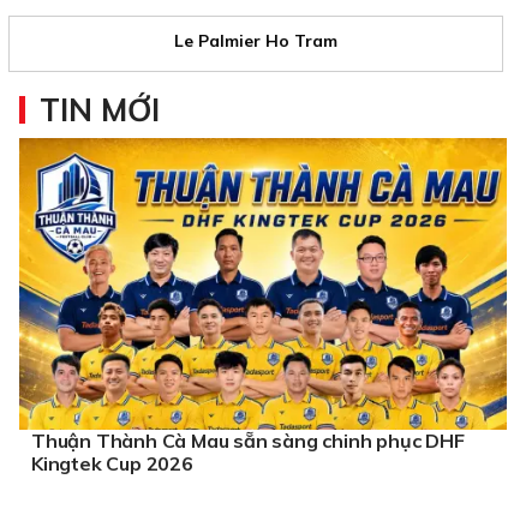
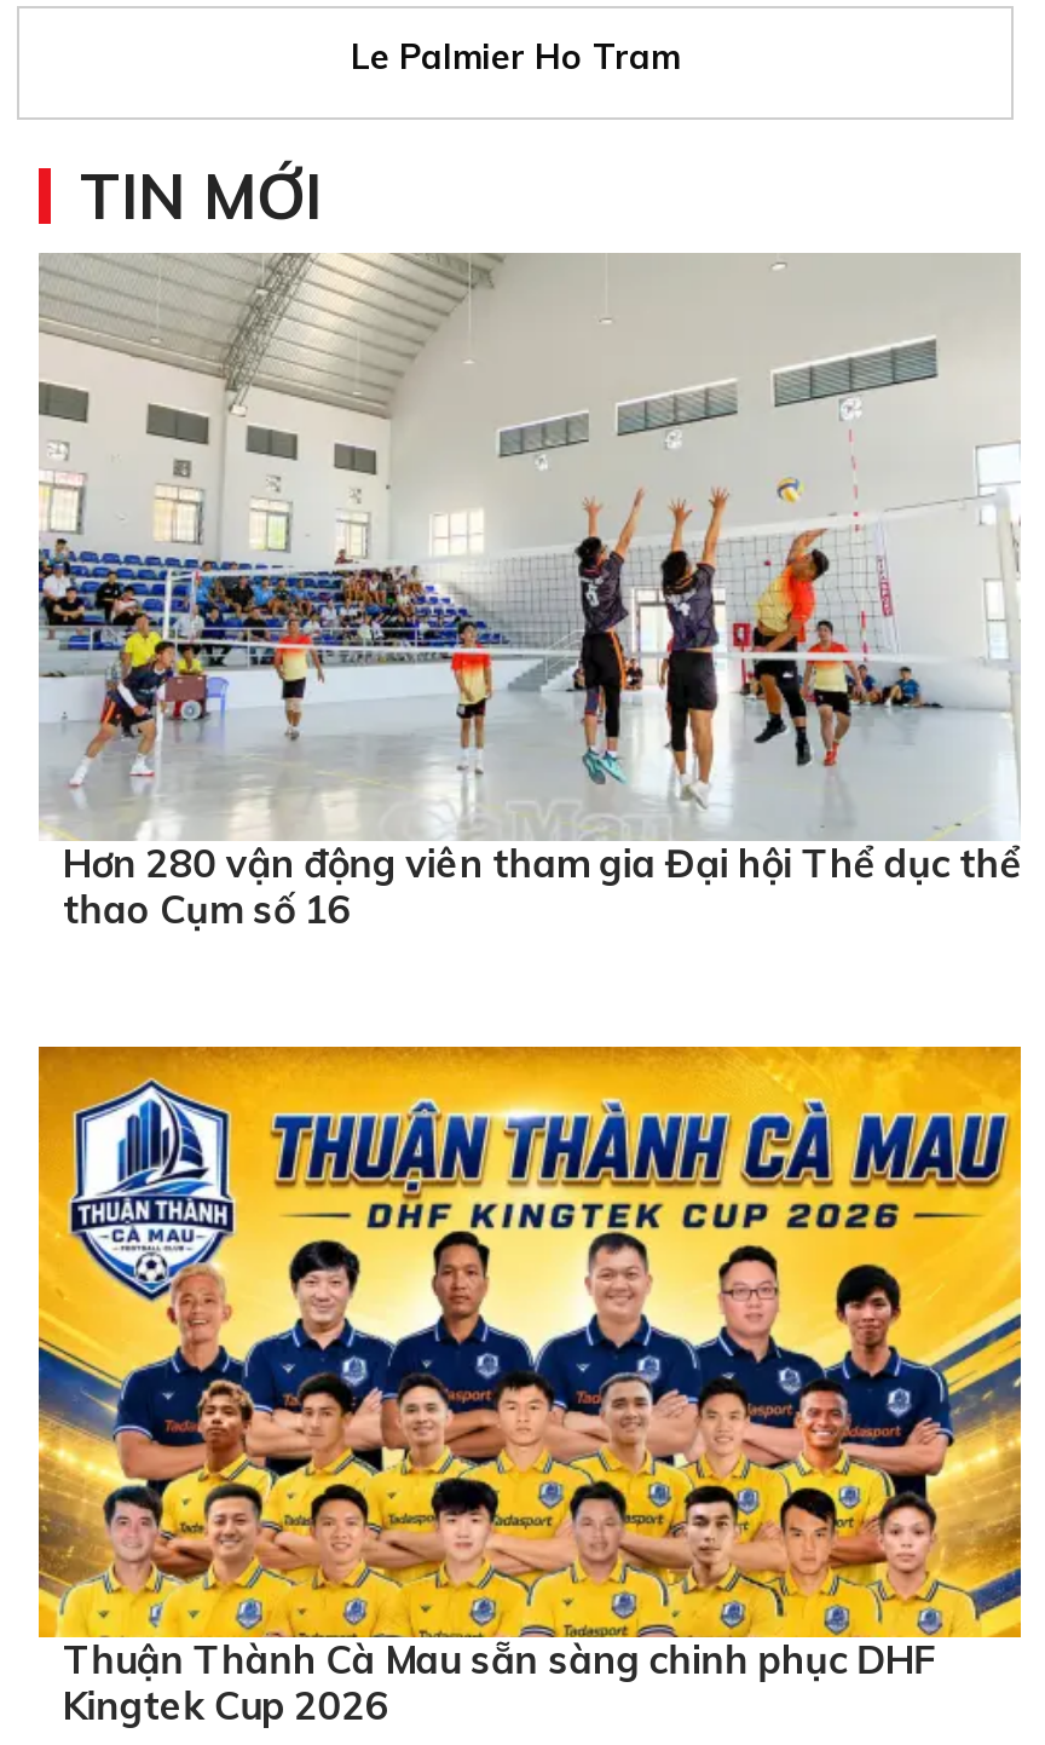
+ [image]
+ Hơn 280 vận động viên tham gia Đại hội Thể dục thể
+ thao Cụm số 16
